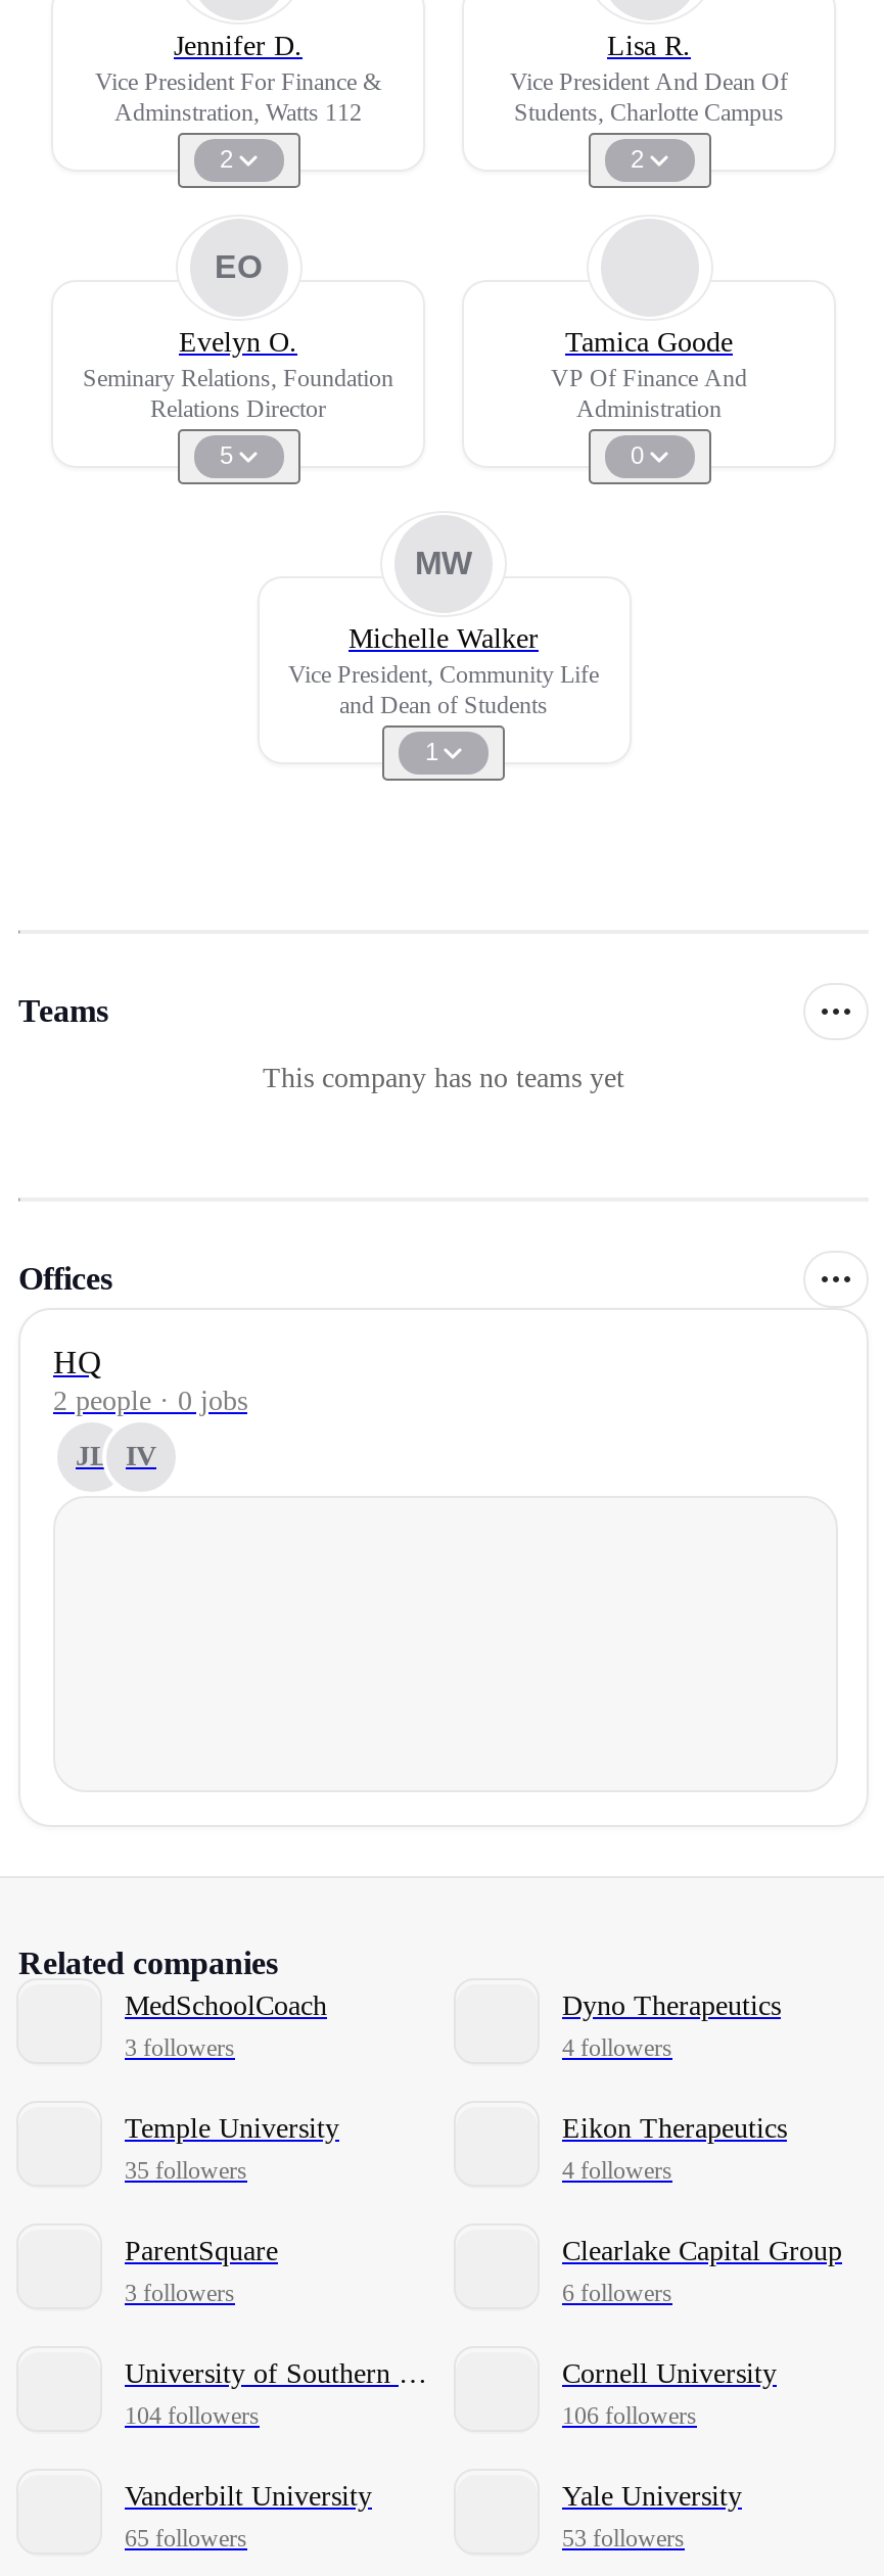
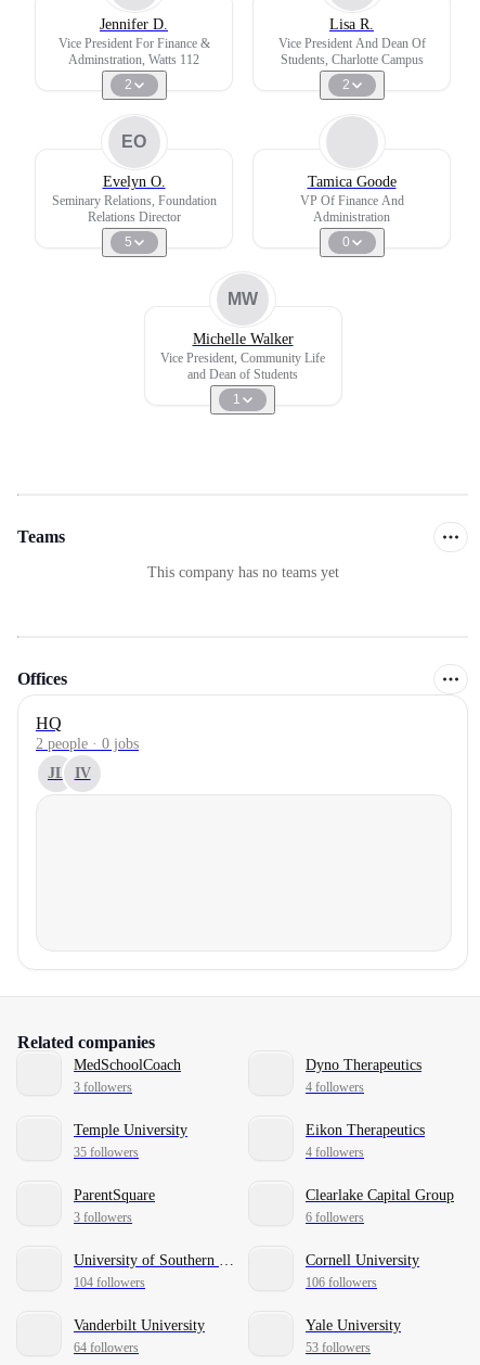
- 65 followers
+ 64 followers
